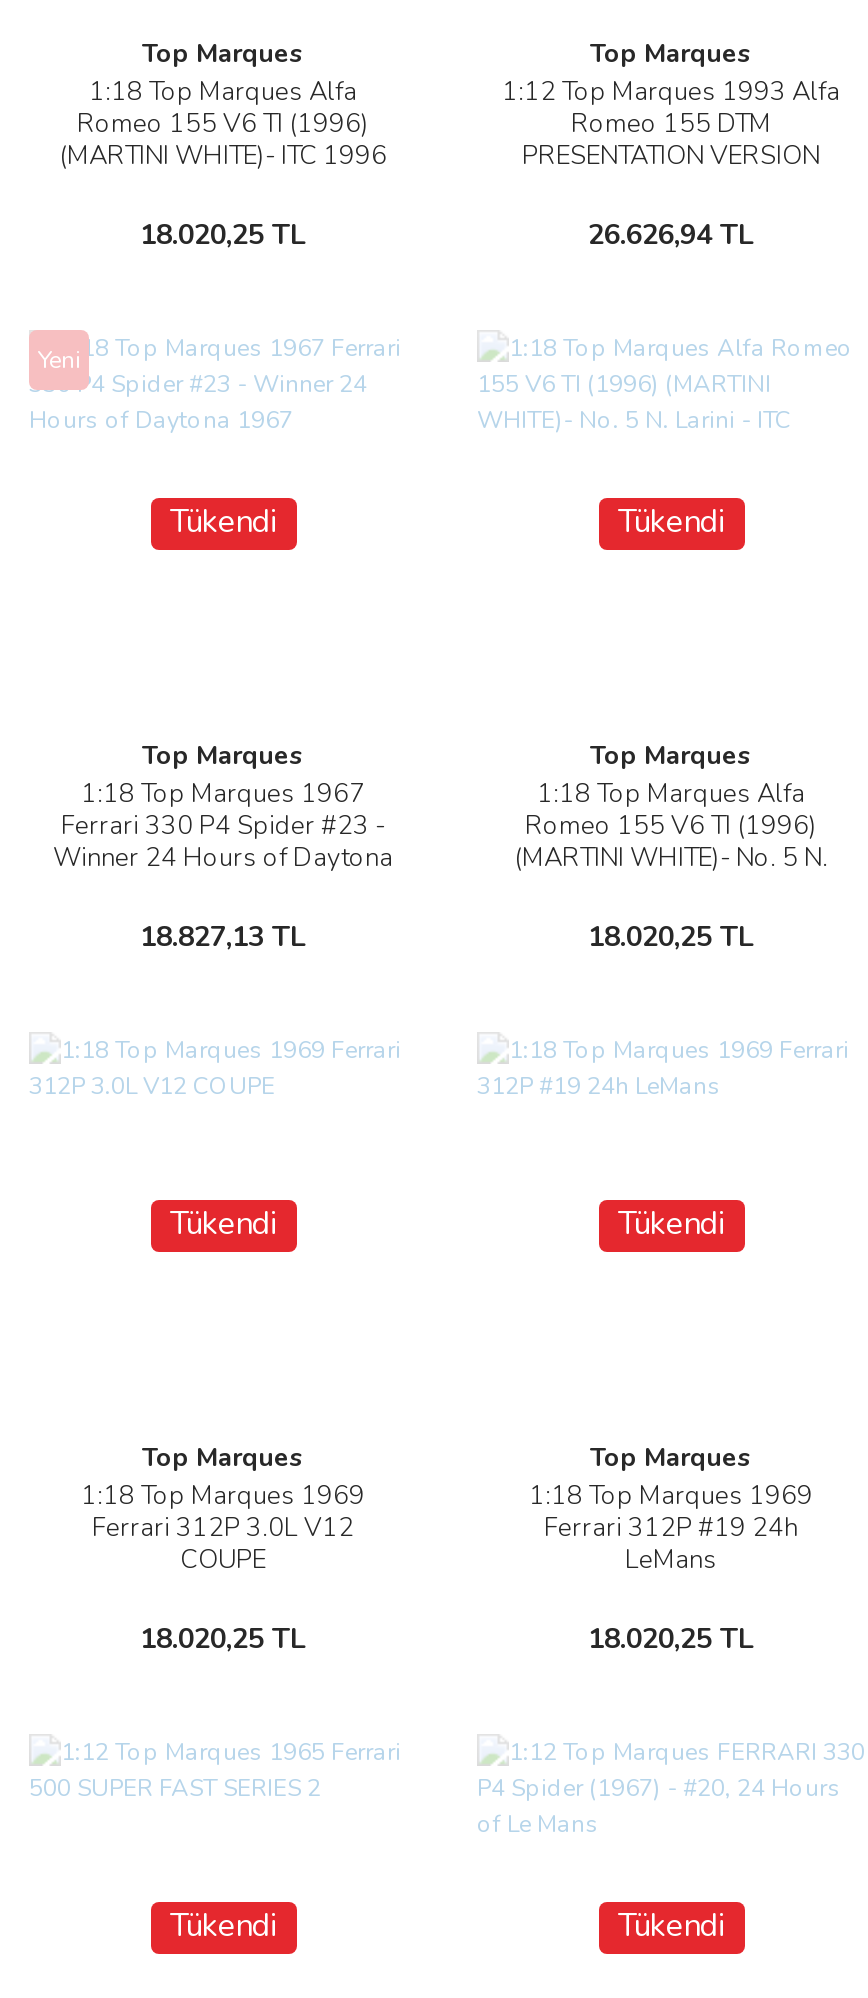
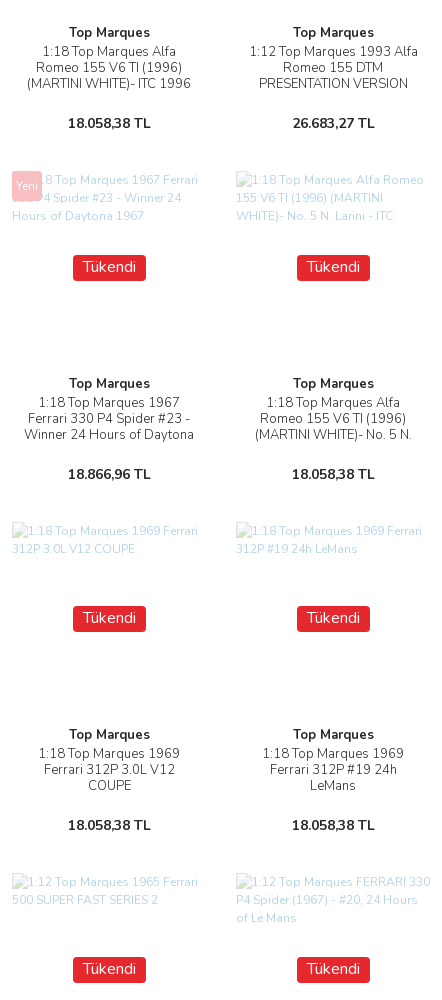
- 18.020,25 TL
+ 18.058,38 TL

- 26.626,94 TL
+ 26.683,27 TL

- 18.827,13 TL
+ 18.866,96 TL

- 18.020,25 TL
+ 18.058,38 TL

- 18.020,25 TL
+ 18.058,38 TL

- 18.020,25 TL
+ 18.058,38 TL
